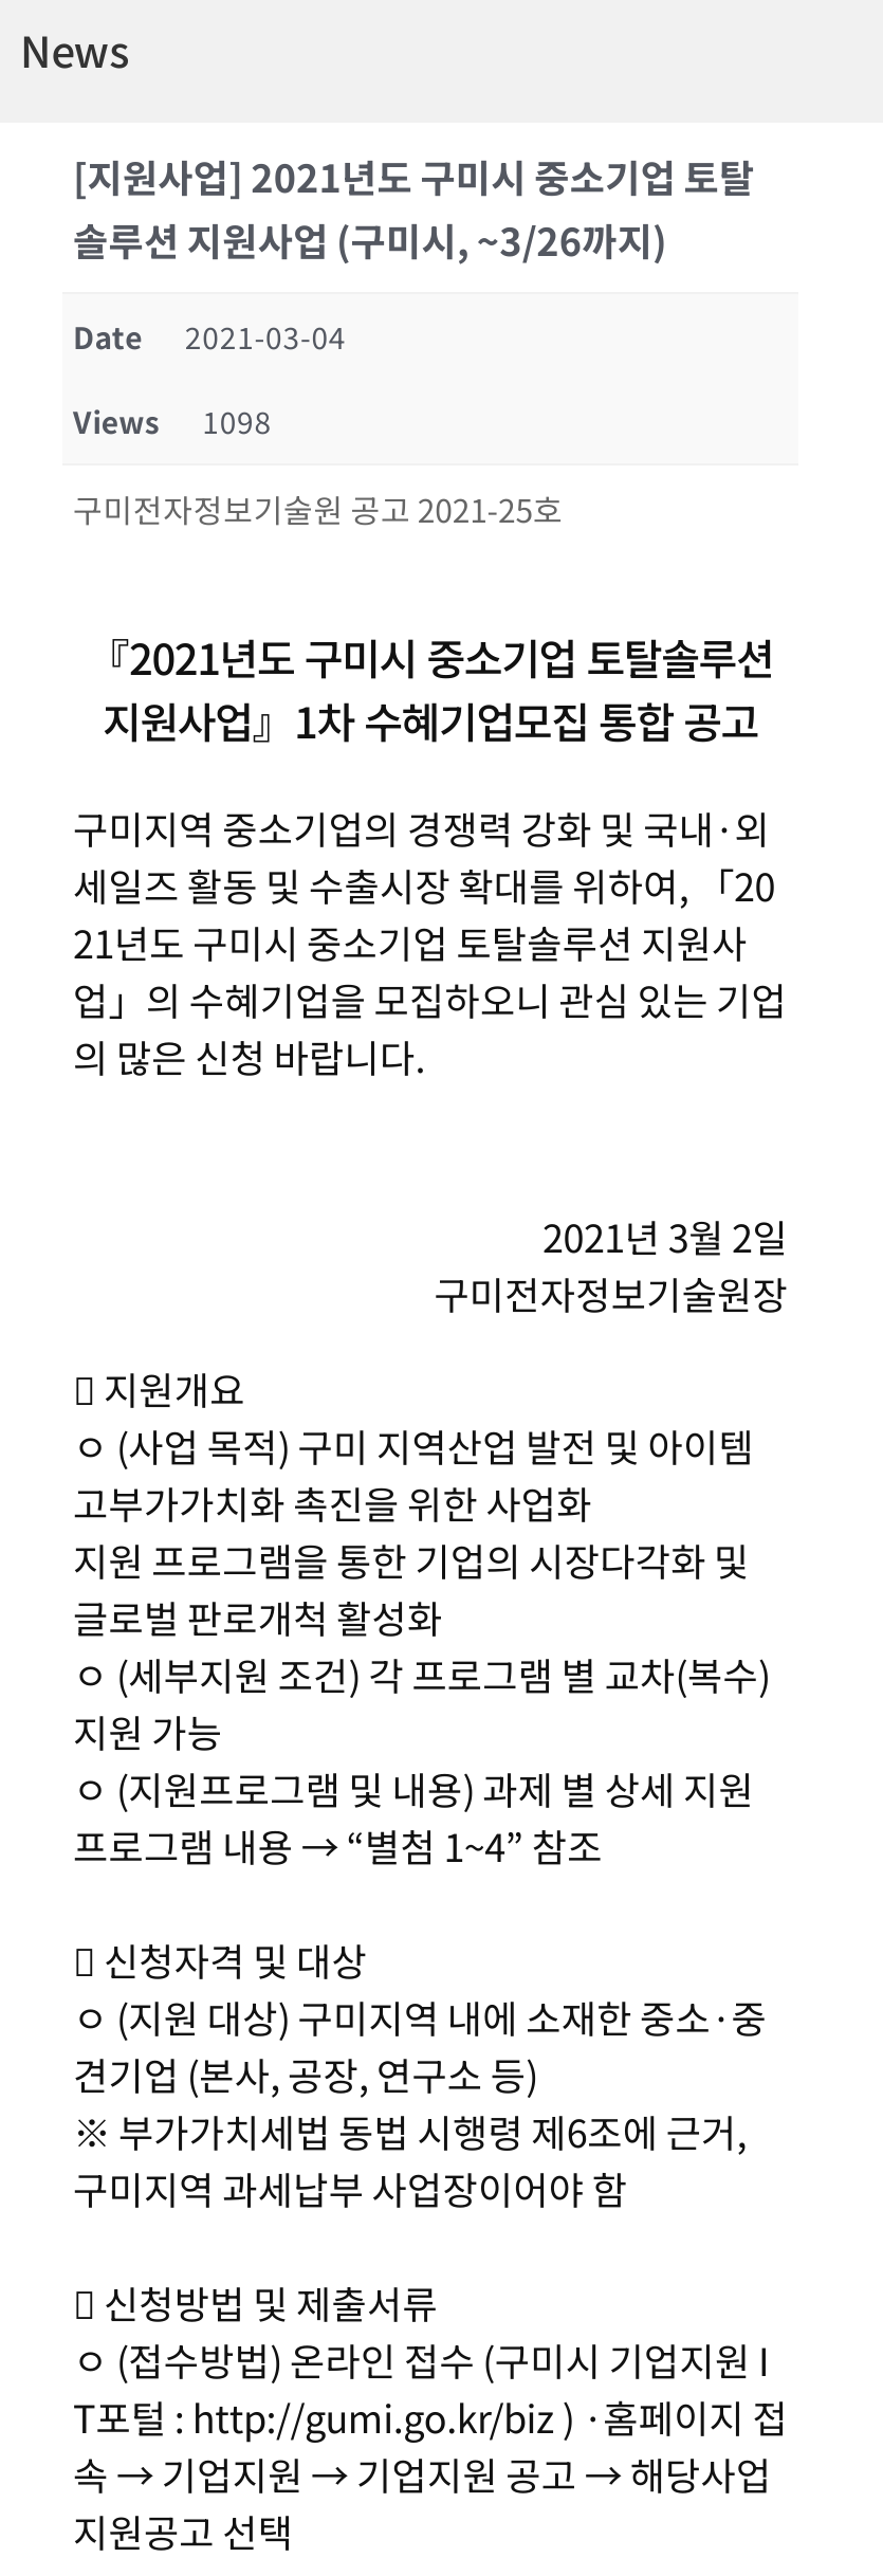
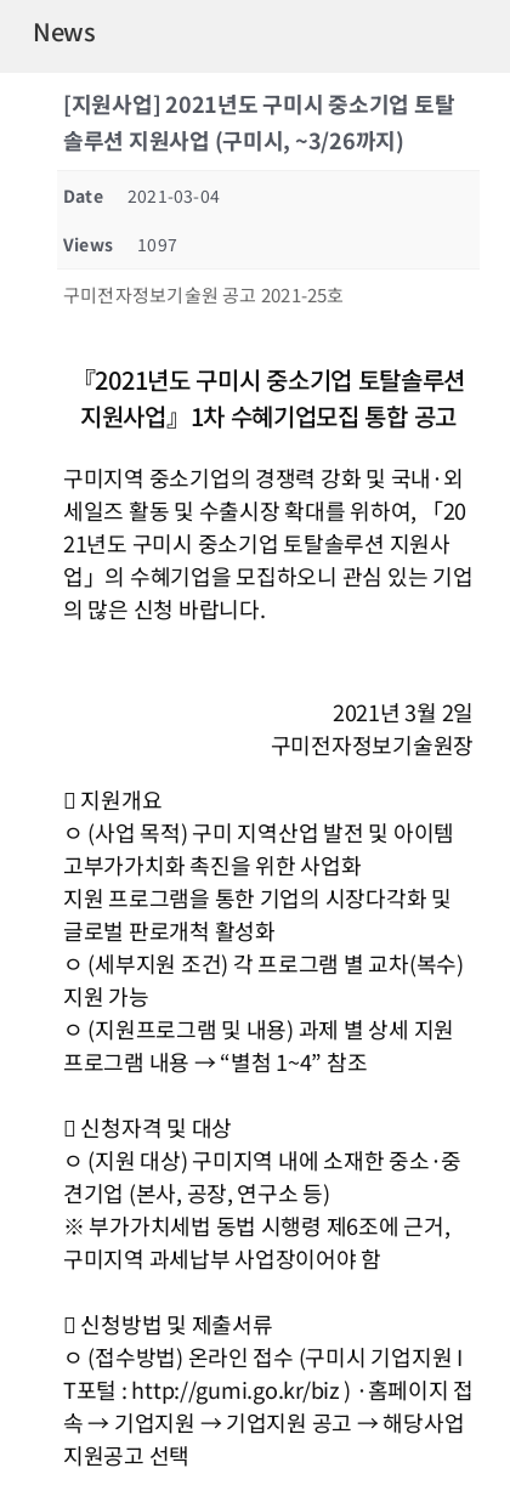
- Views 1098
+ Views 1097
